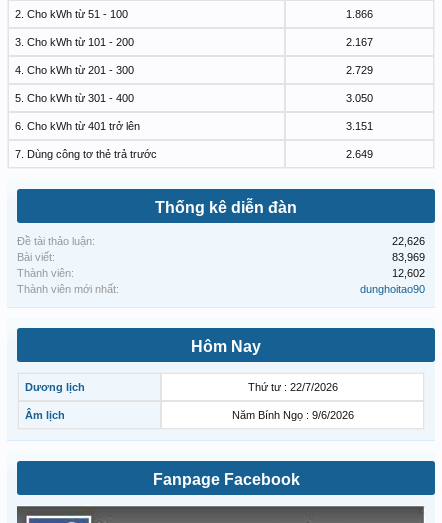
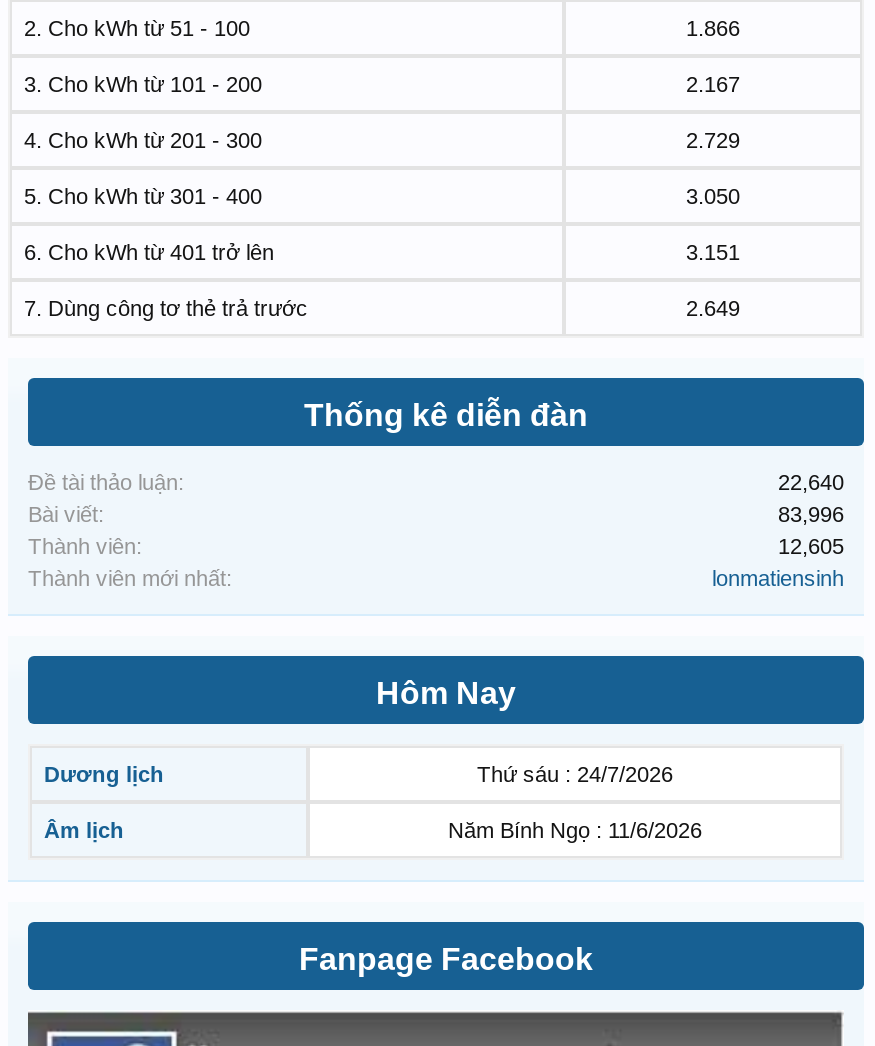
- 22,626
+ 22,640

- 83,969
+ 83,996

- 12,602
+ 12,605

- dunghoitao90
+ lonmatiensinh

- Thứ tư : 22/7/2026
+ Thứ sáu : 24/7/2026

- Năm Bính Ngọ : 9/6/2026
+ Năm Bính Ngọ : 11/6/2026
